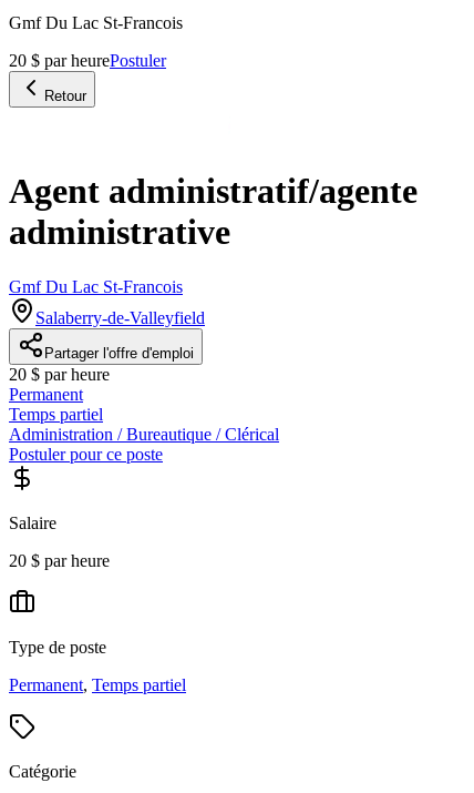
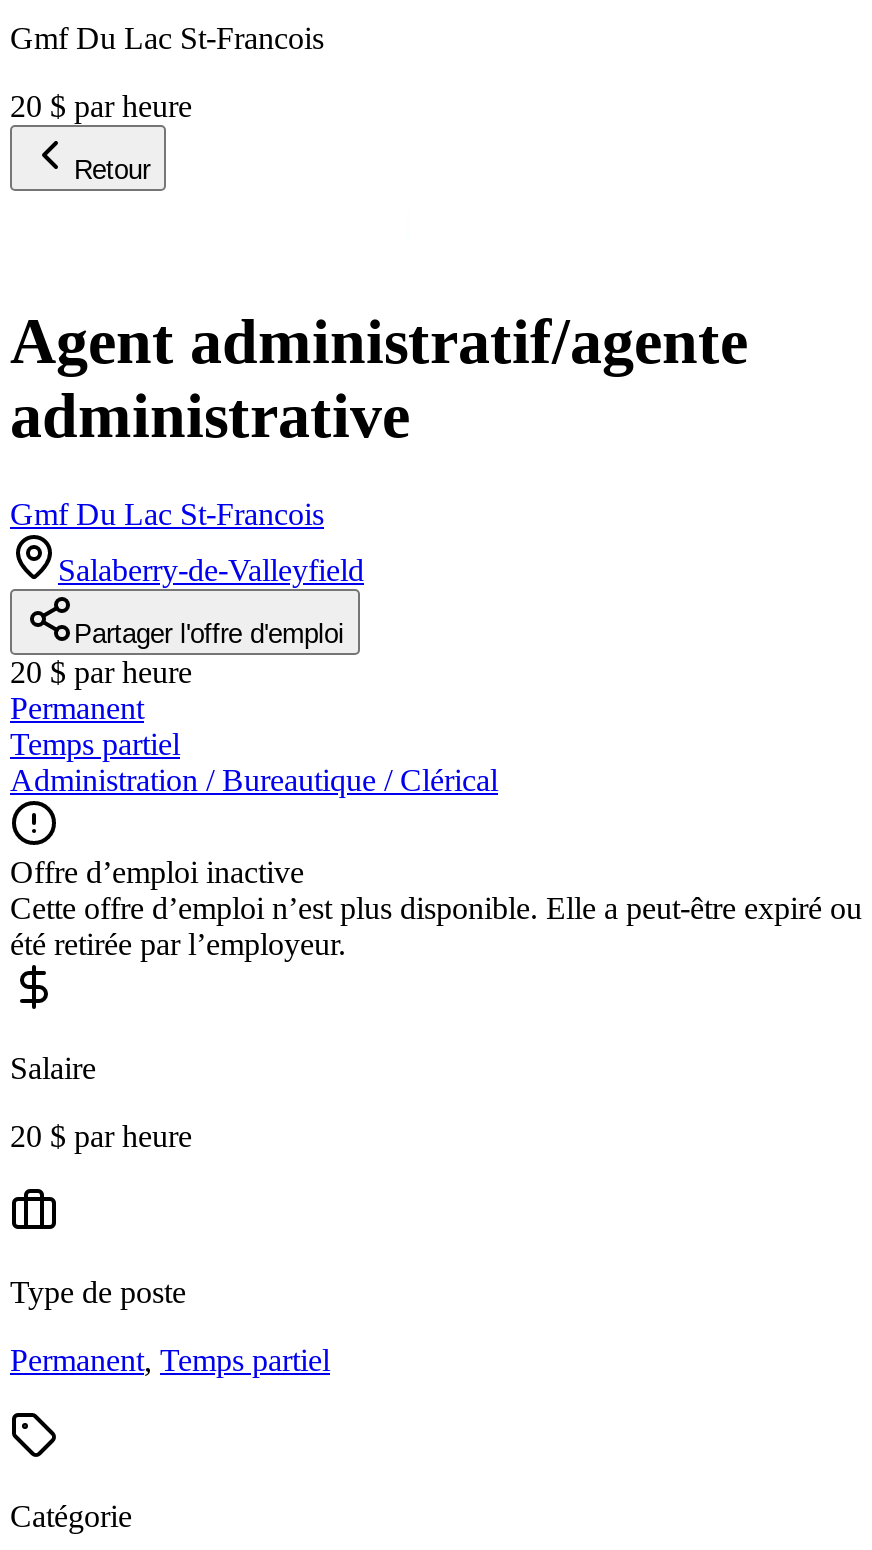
- 20 $ par heurePostuler
+ 20 $ par heure

- Postuler pour ce poste
+ Offre d’emploi inactive
+ Cette offre d’emploi n’est plus disponible. Elle a peut-être expiré ou
+ été retirée par l’employeur.
